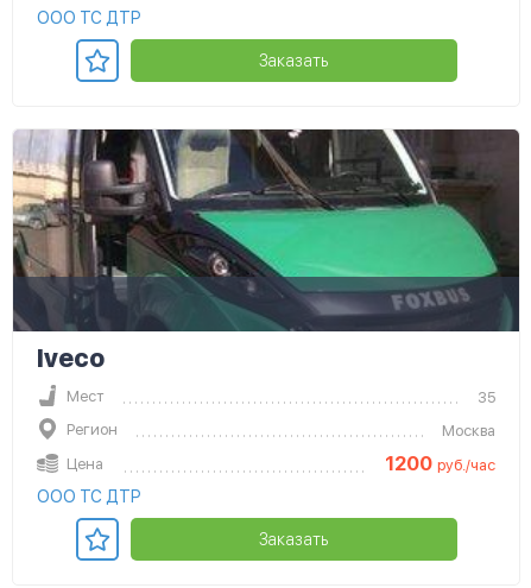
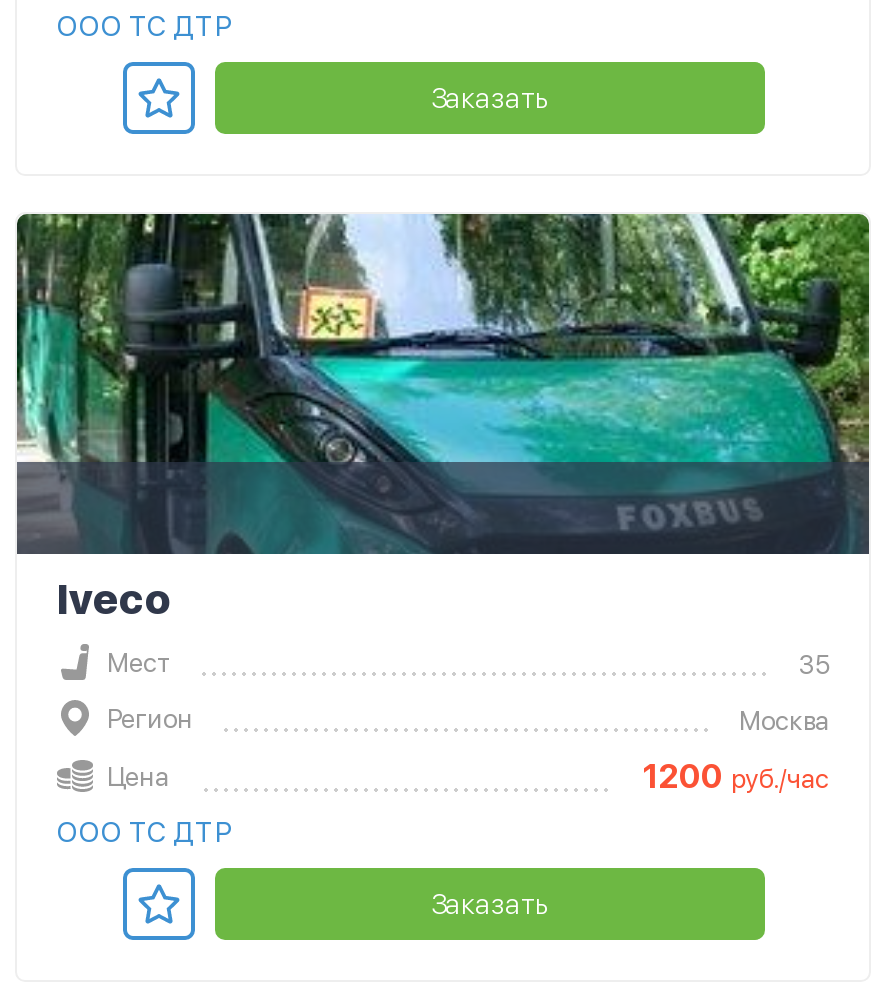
- [image]
+ [image]
